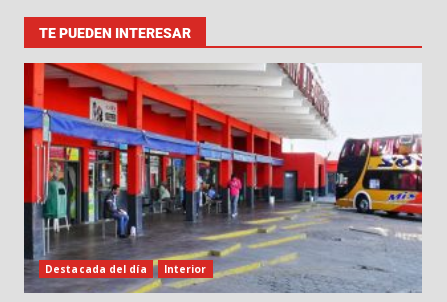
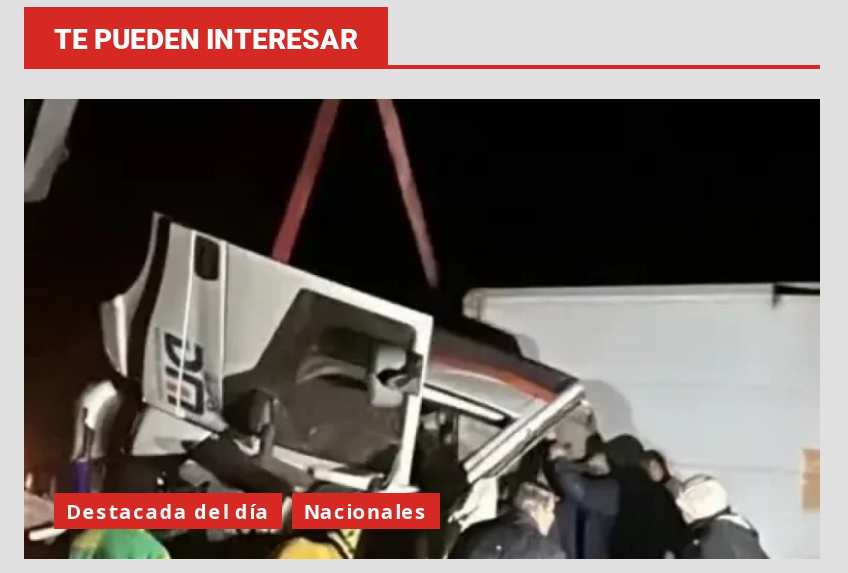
- [image]
- Interior
+ [image]
+ Nacionales
